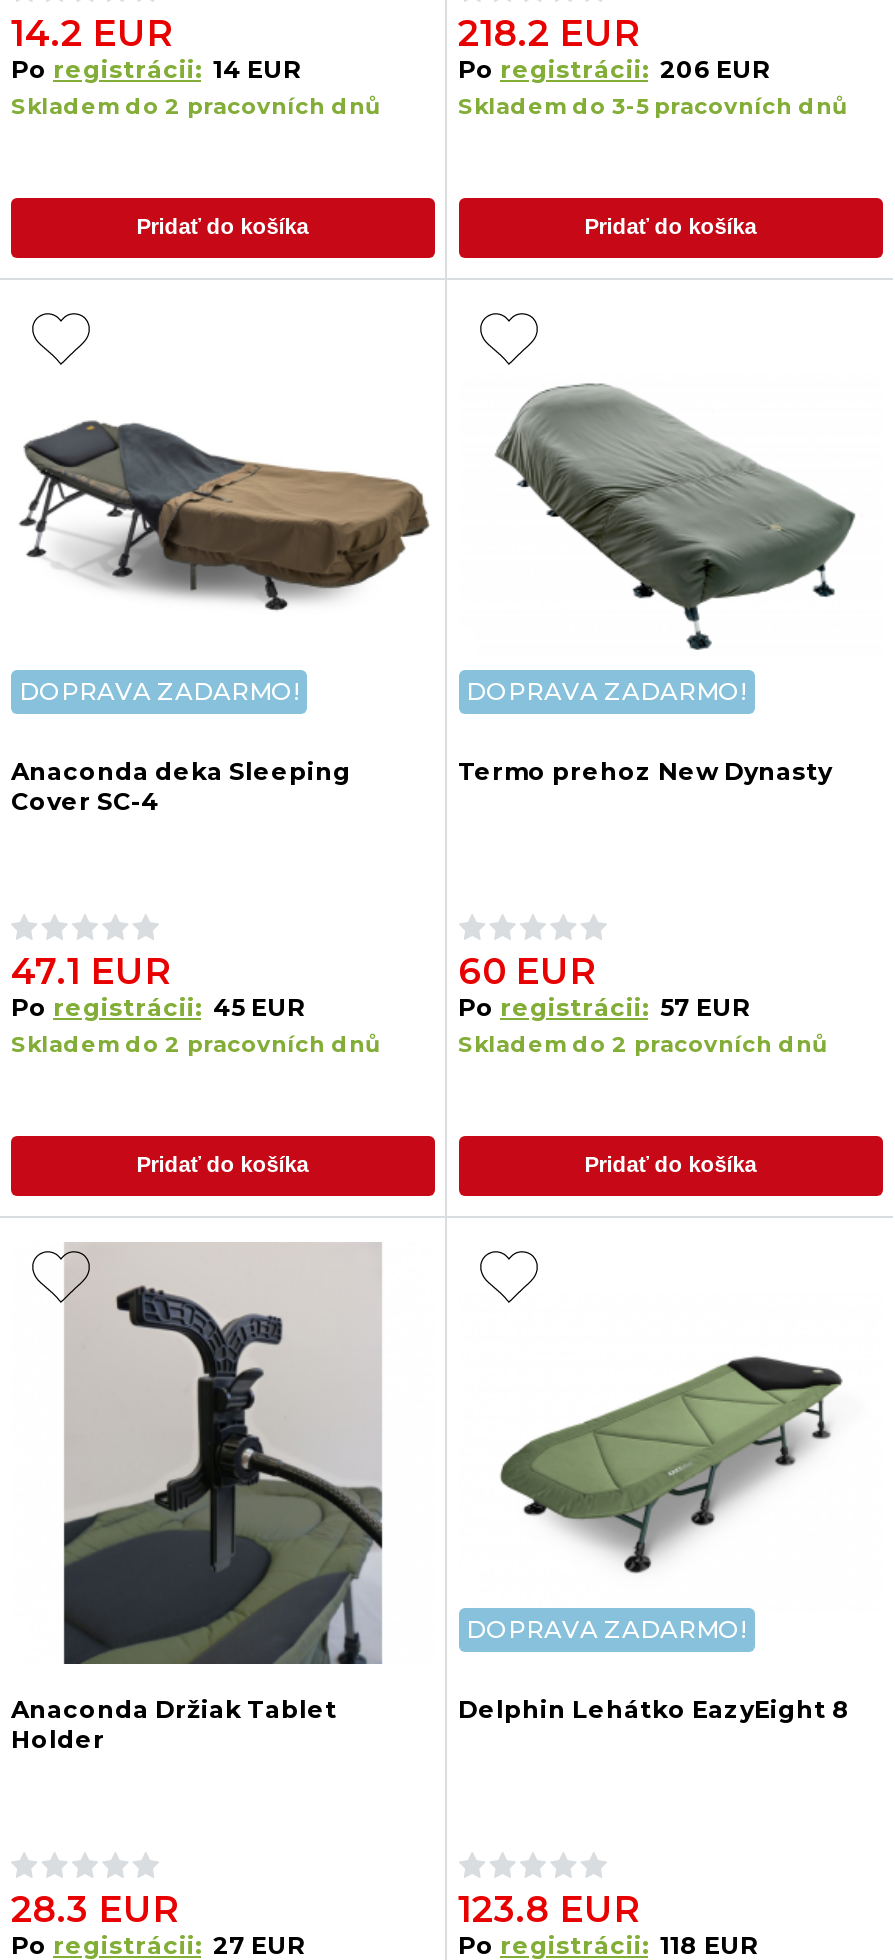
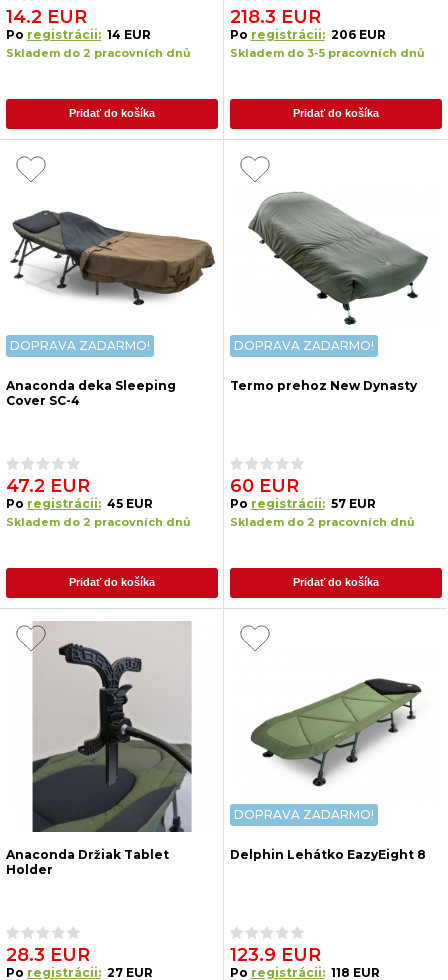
- 218.2 EUR
+ 218.3 EUR

- 47.1 EUR
+ 47.2 EUR

- 123.8 EUR
+ 123.9 EUR
